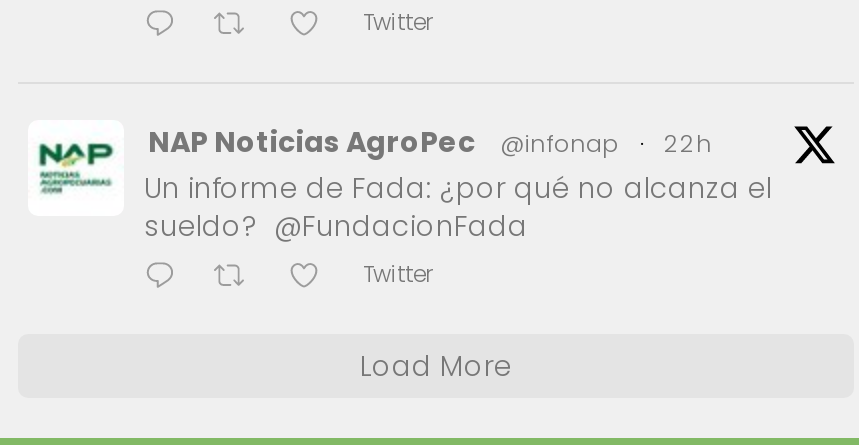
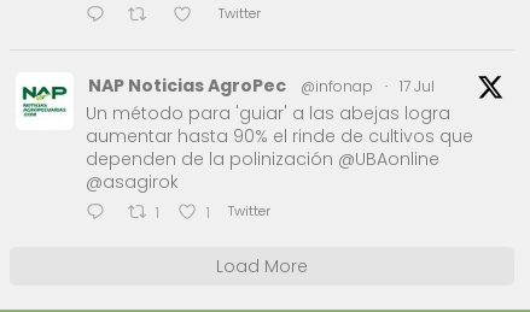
- 22h
- Un informe de Fada: ¿por qué no alcanza el
- sueldo? @FundacionFada
+ 17 Jul
+ Un método para 'guiar' a las abejas logra
+ aumentar hasta 90% el rinde de cultivos que
+ dependen de la polinización @UBAonline
+ @asagirok
+ 1
+ 1
